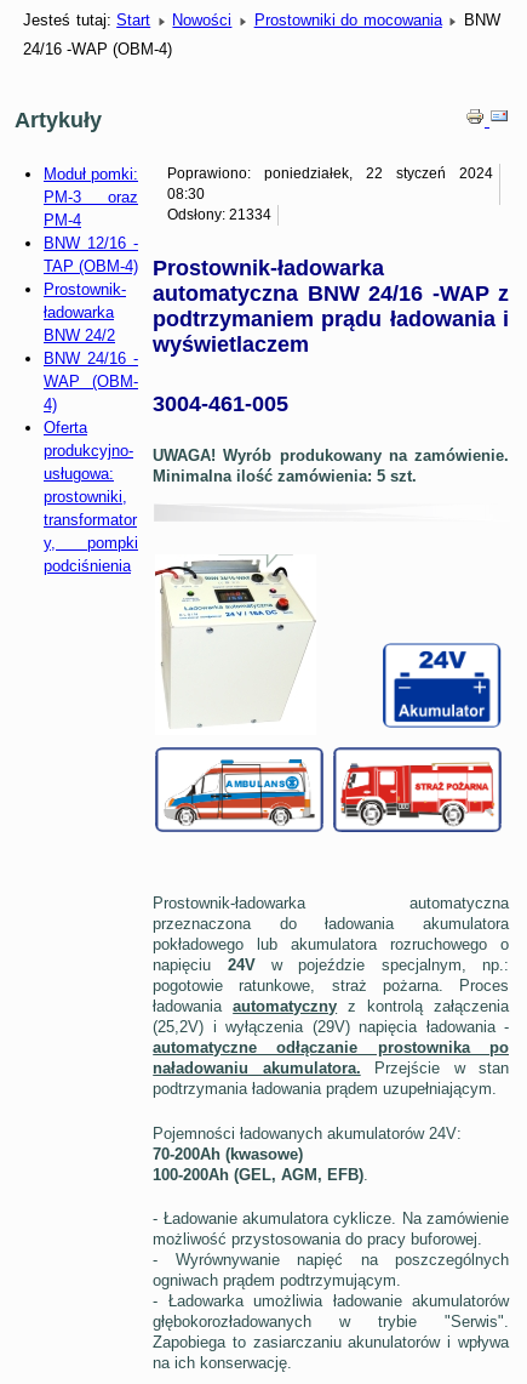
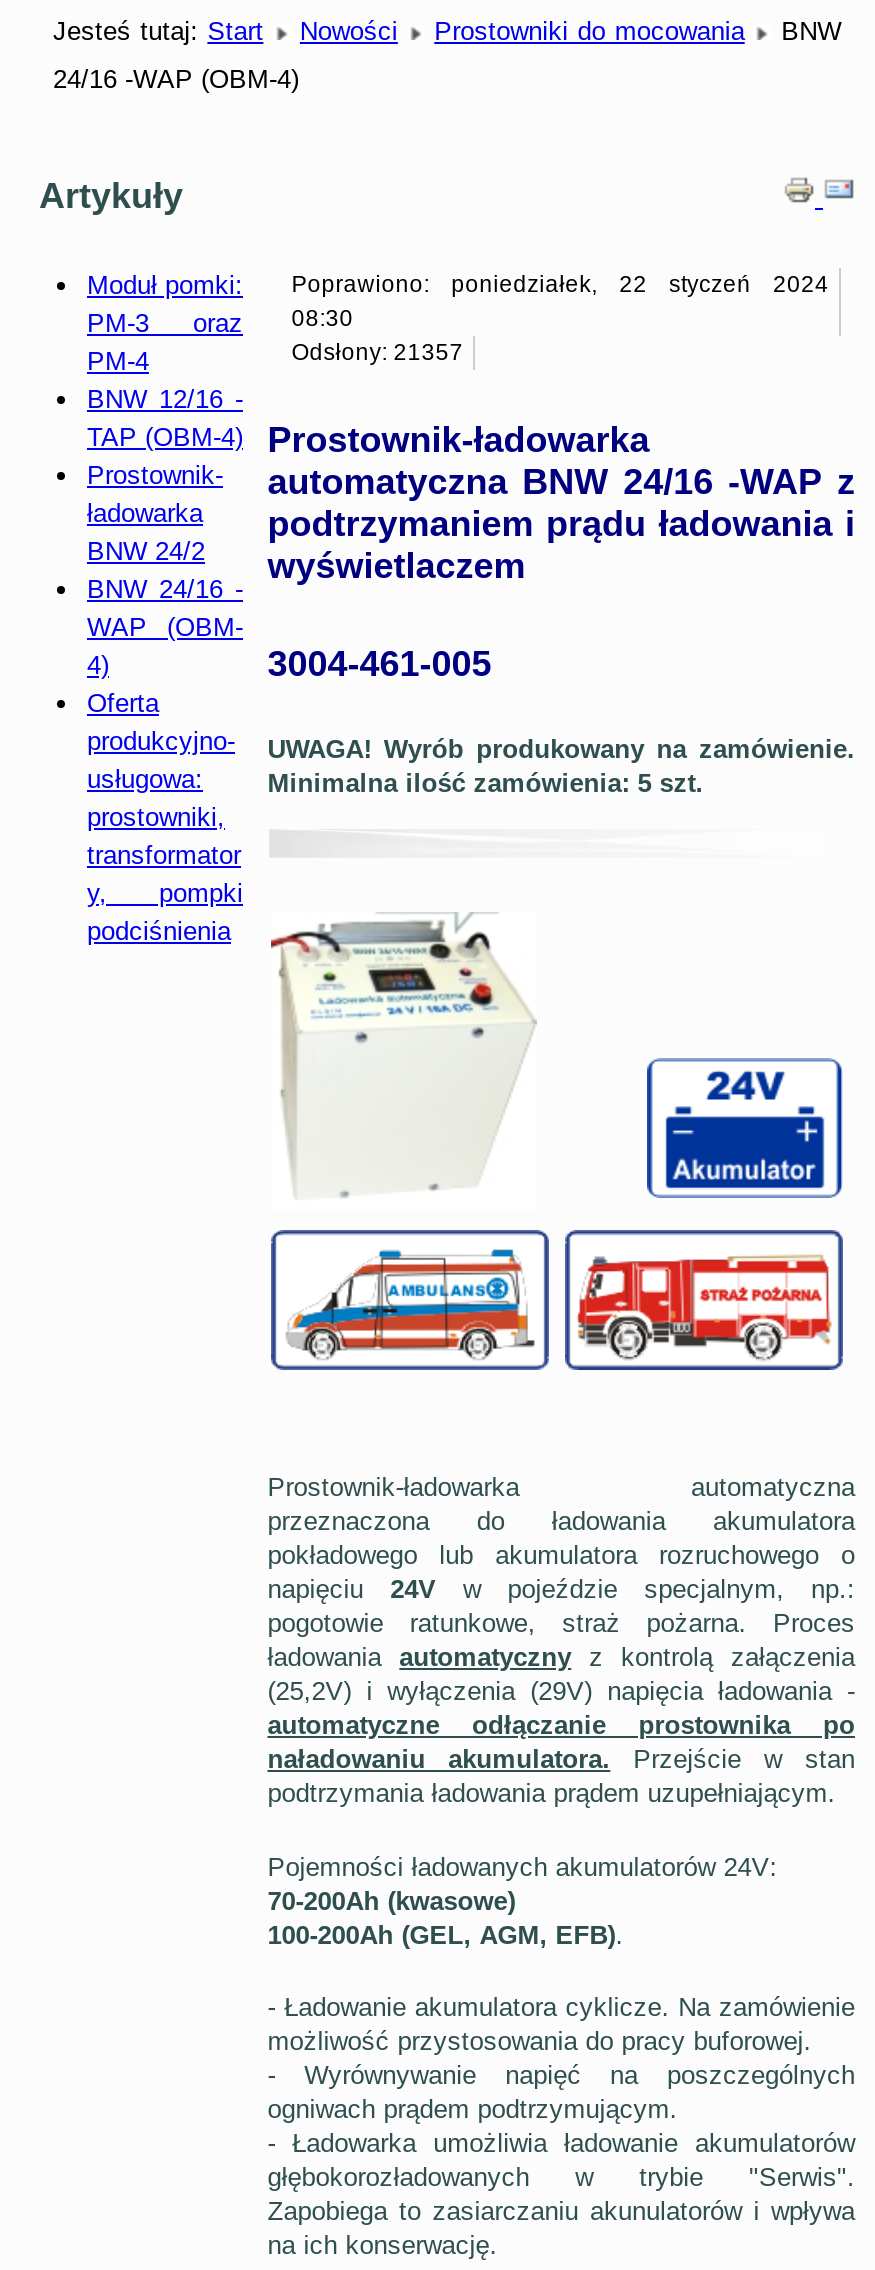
- Odsłony: 21334
+ Odsłony: 21357
